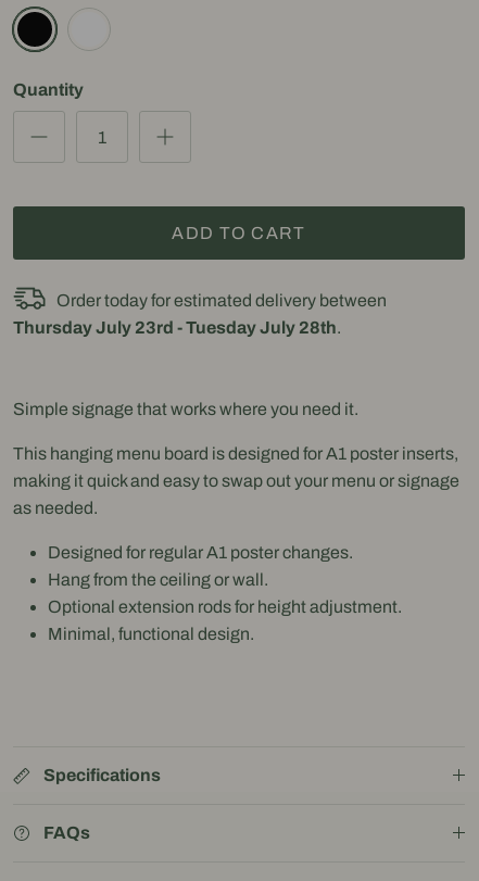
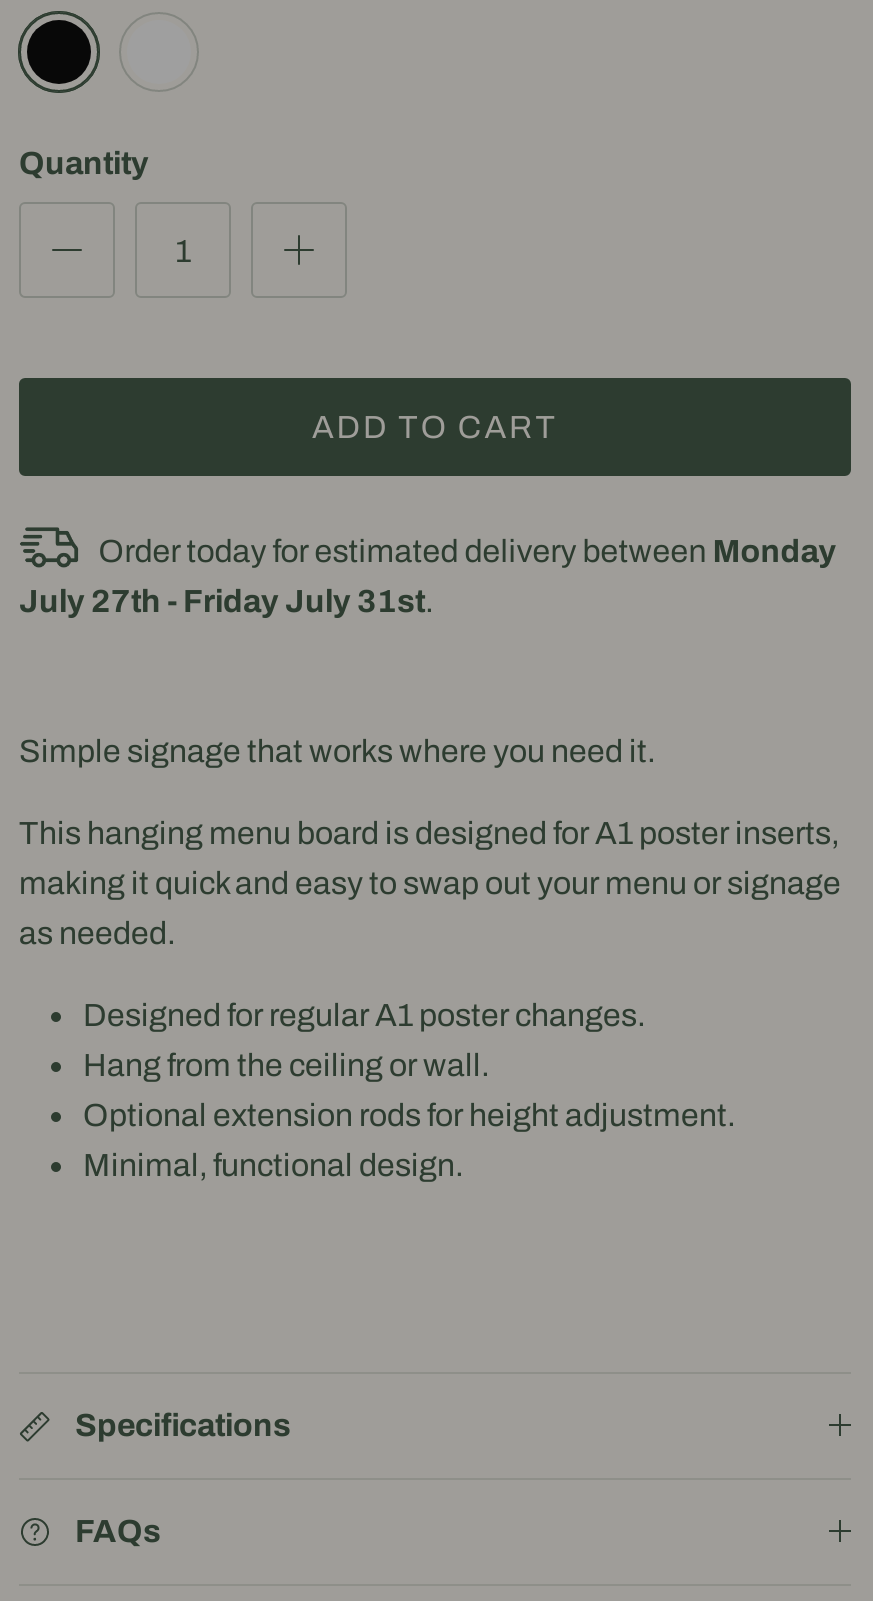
- Order today for estimated delivery between
+ Order today for estimated delivery between Monday

- Thursday July 23rd - Tuesday July 28th.
+ July 27th - Friday July 31st.
